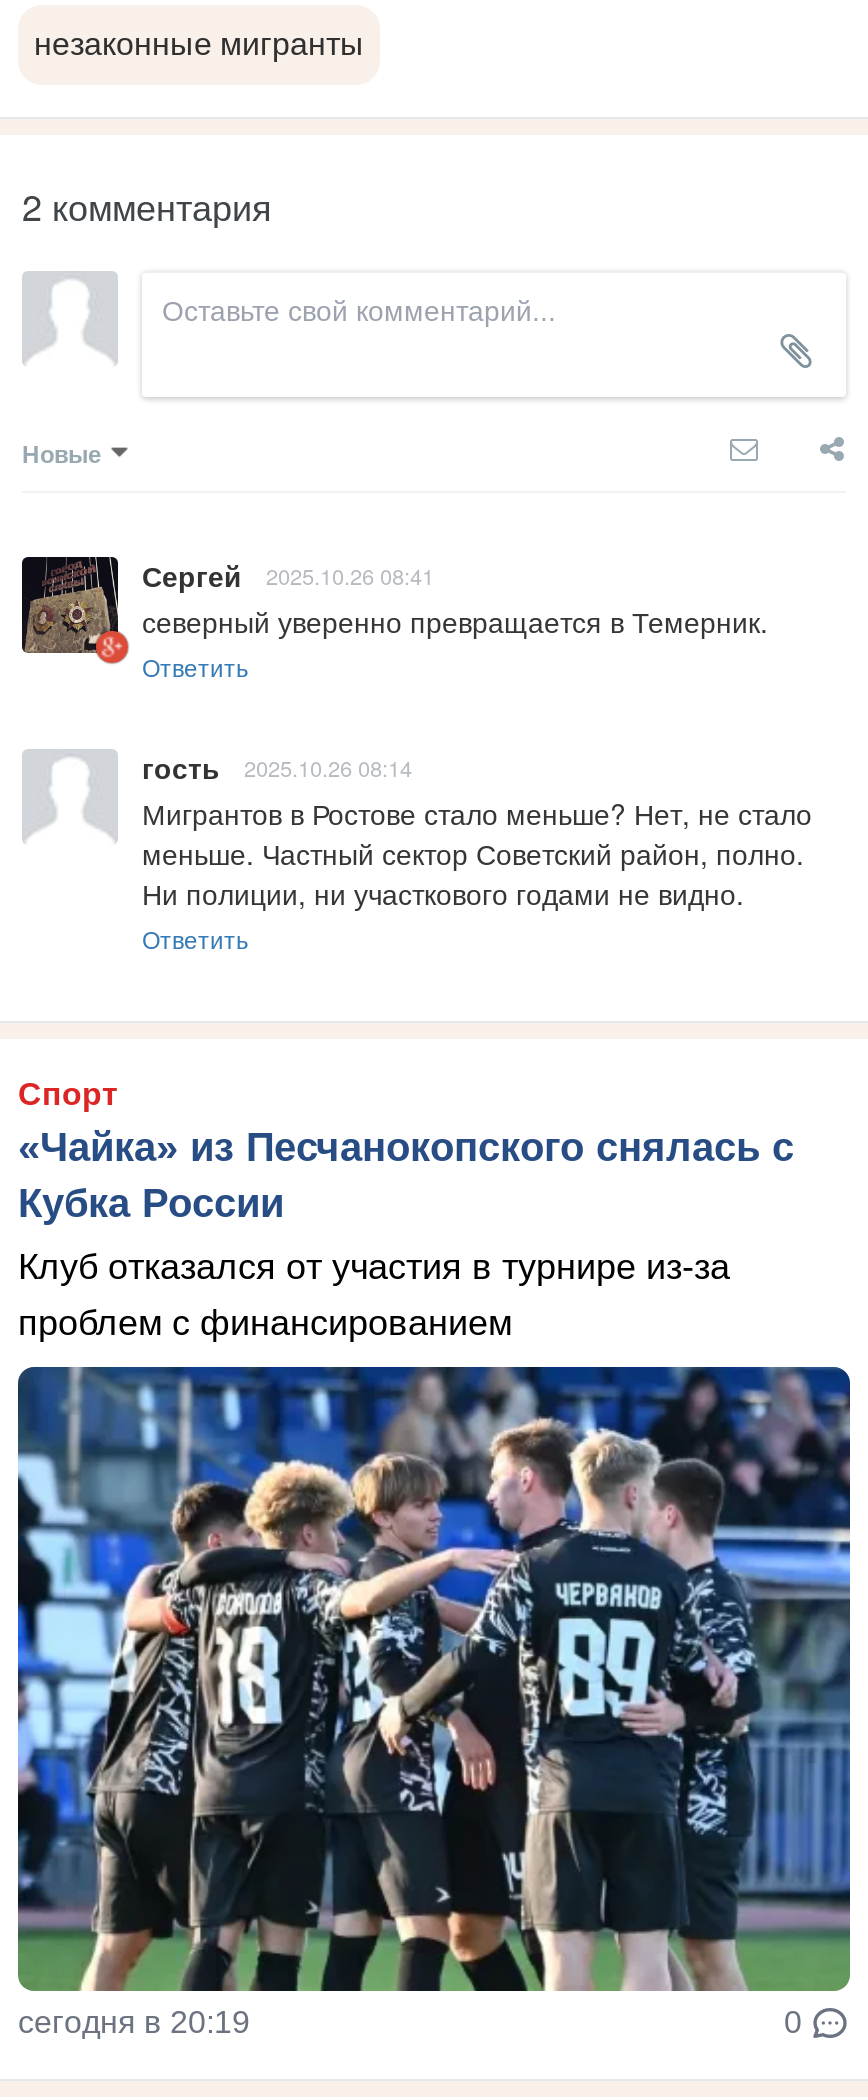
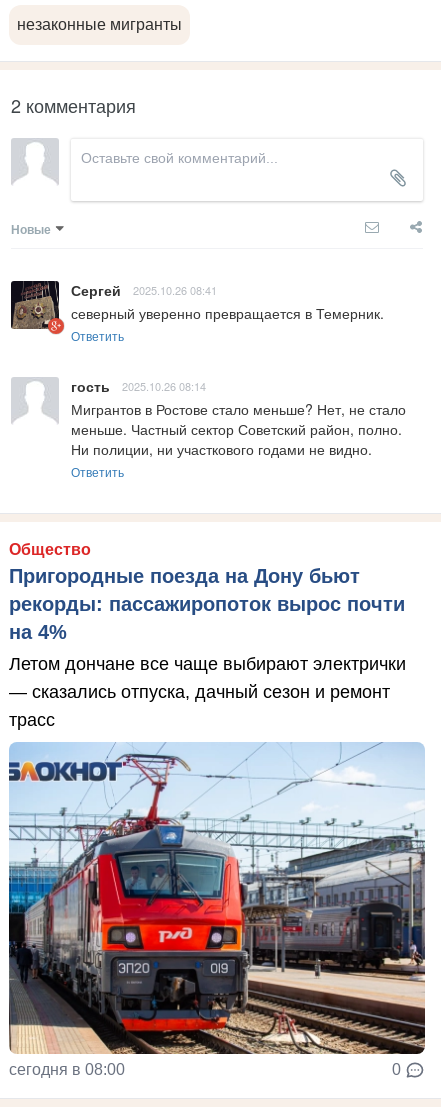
- Спорт
- «Чайка» из Песчанокопского снялась с
- Кубка России
+ Общество
+ Пригородные поезда на Дону бьют
+ рекорды: пассажиропоток вырос почти
+ на 4%

- Клуб отказался от участия в турнире из-за
- проблем с финансированием
+ Летом дончане все чаще выбирают электрички
+ — сказались отпуска, дачный сезон и ремонт
+ трасс

- [image]
- сегодня в 20:19
+ [image]
+ сегодня в 08:00
